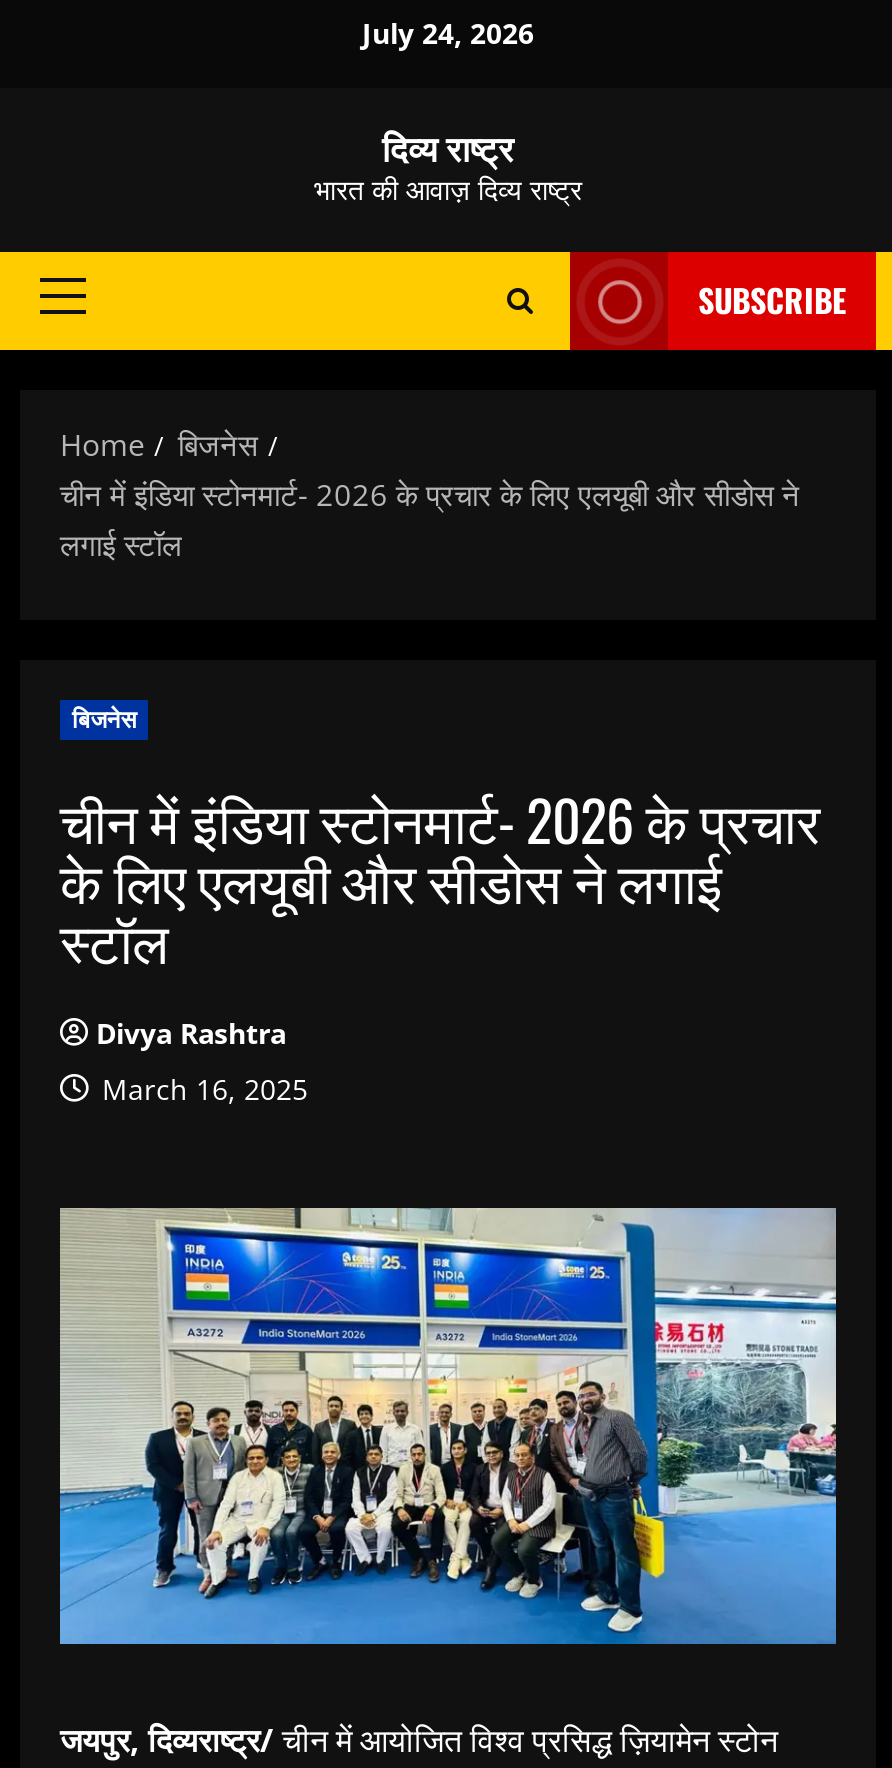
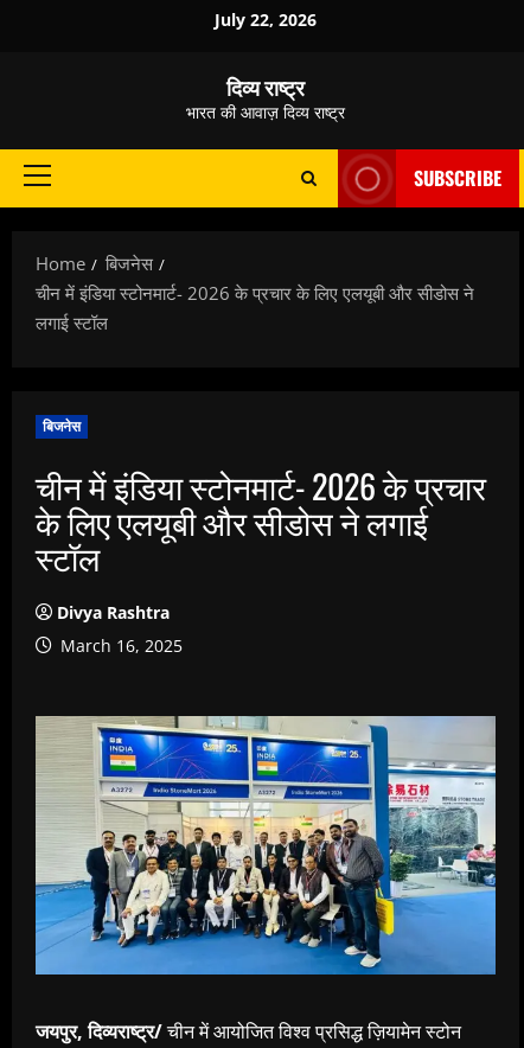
- July 24, 2026
+ July 22, 2026
